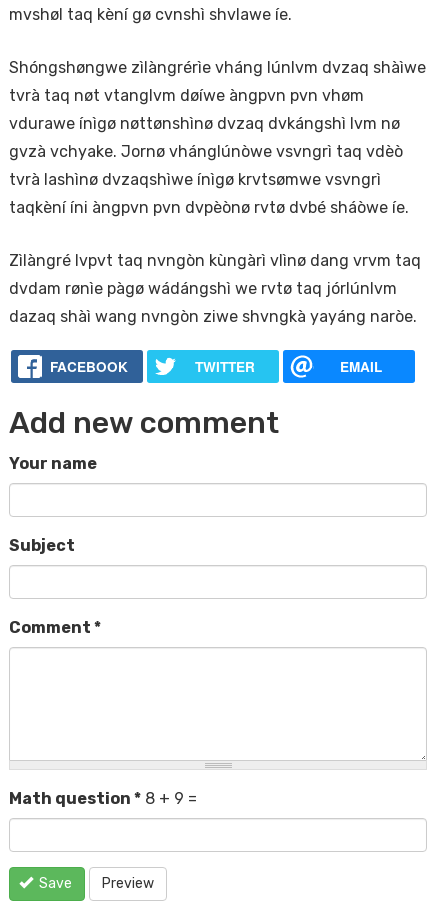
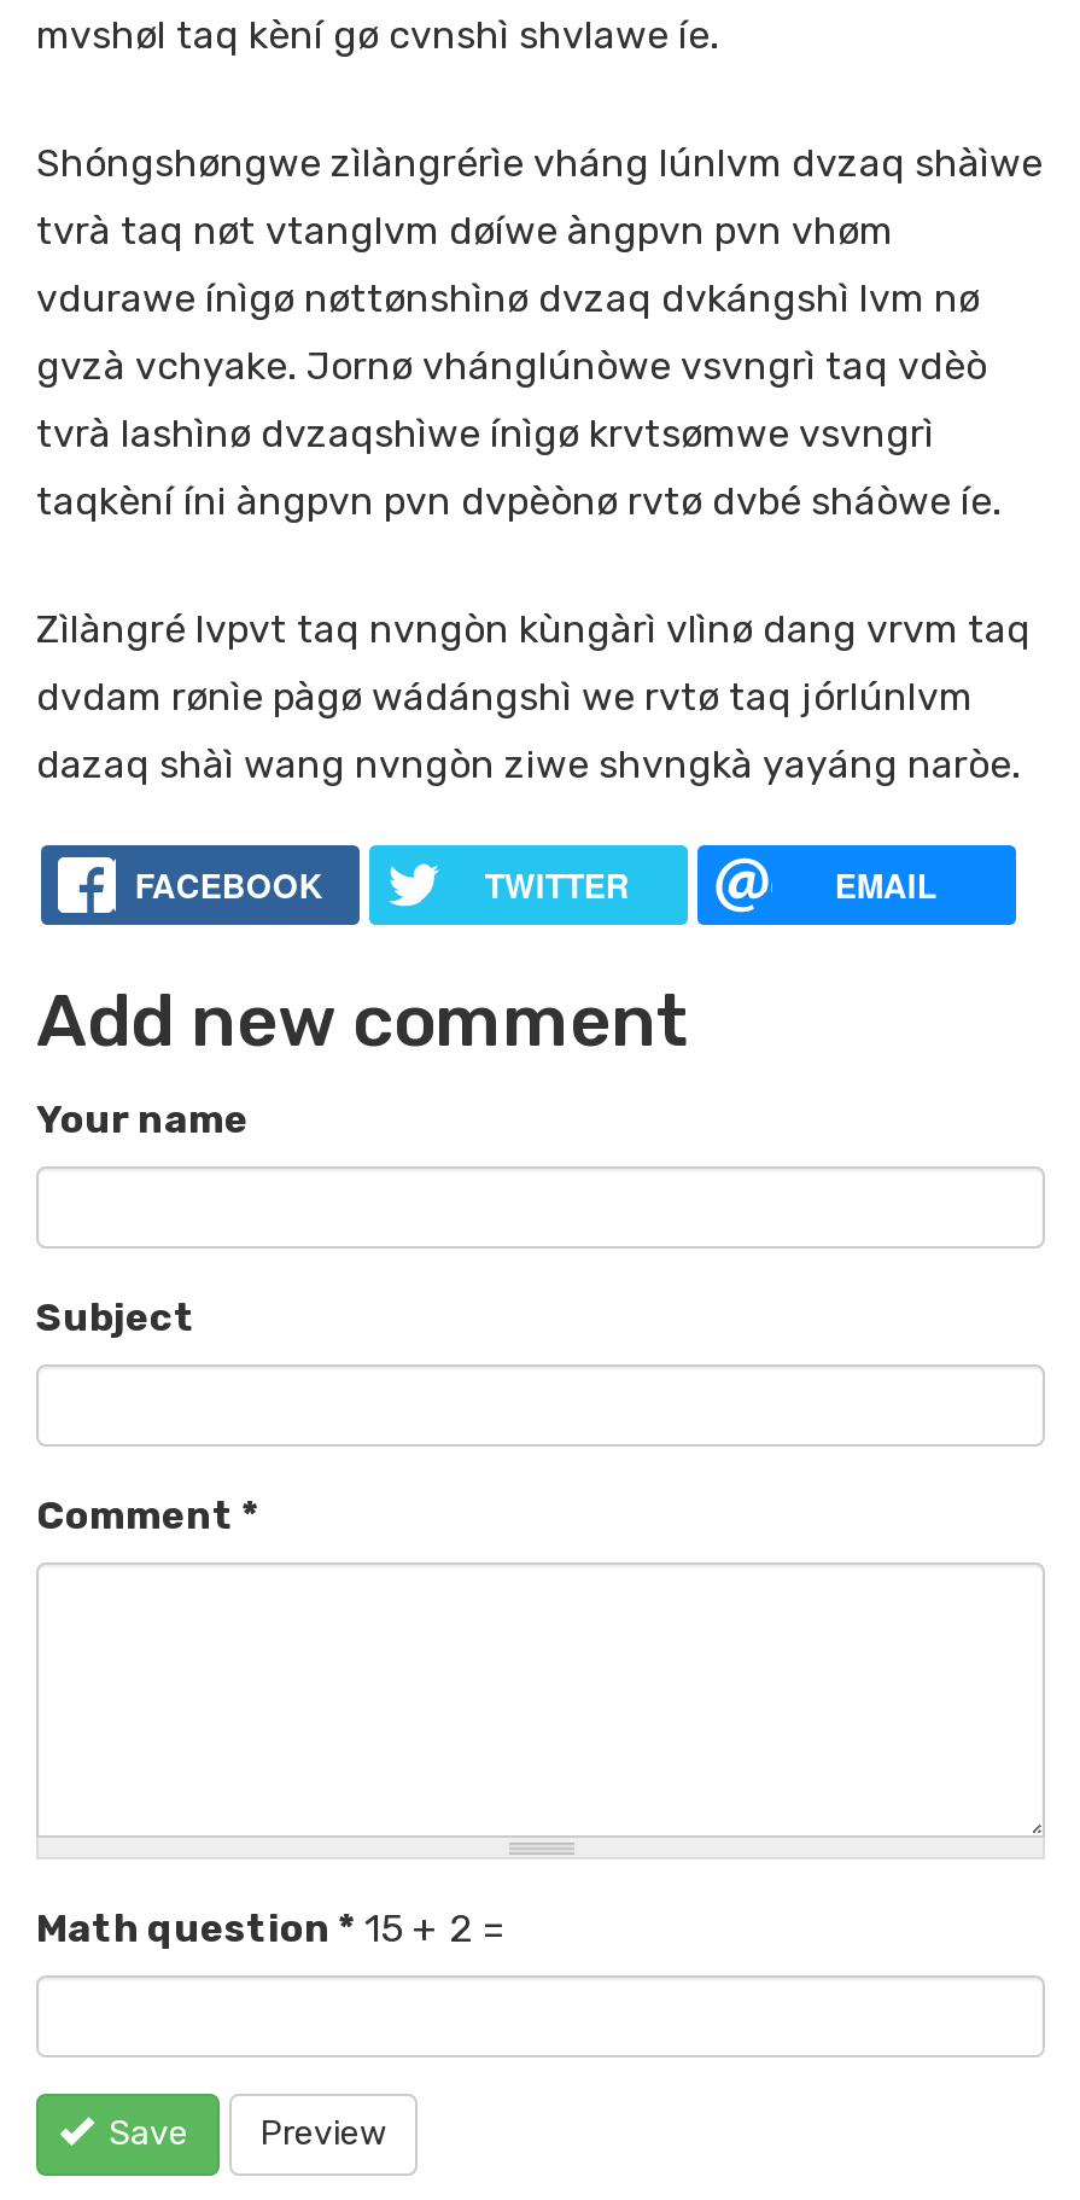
- Math question * 8 + 9 =
+ Math question * 15 + 2 =
